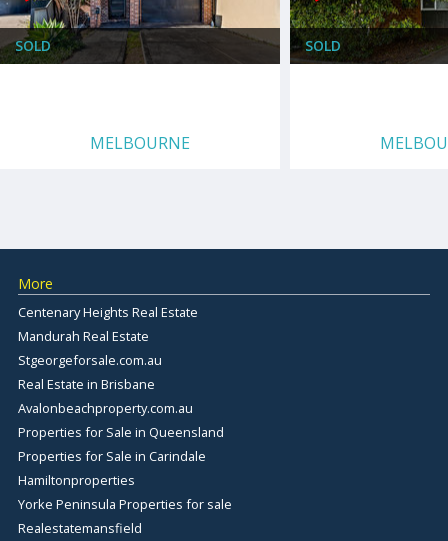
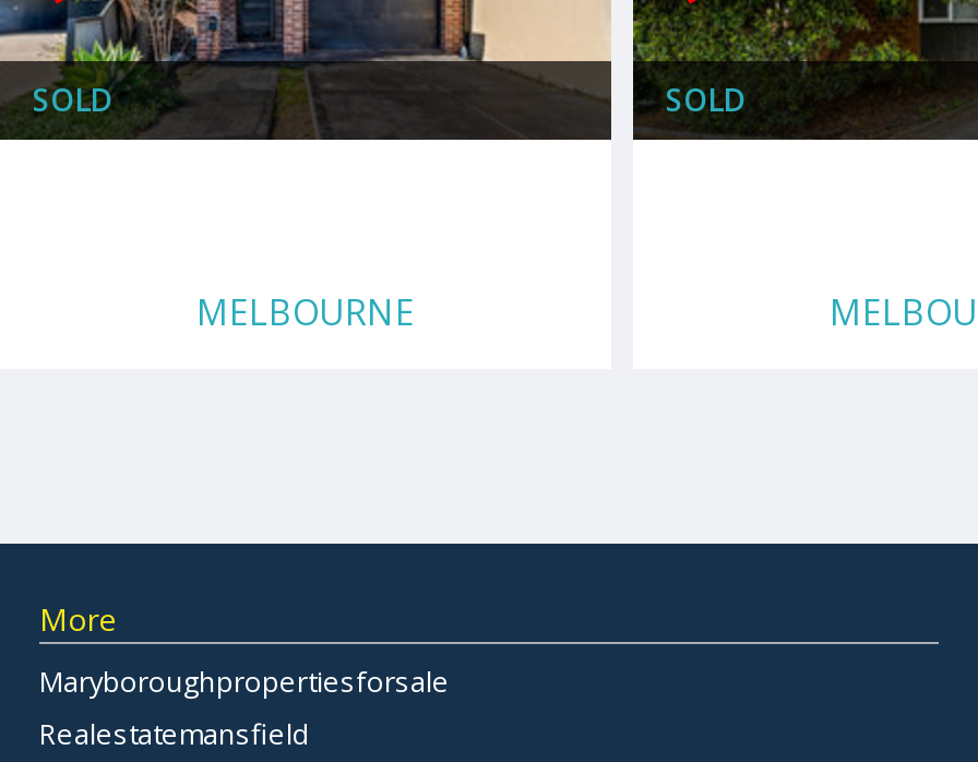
- Centenary Heights Real Estate
- Mandurah Real Estate
- Stgeorgeforsale.com.au
- Real Estate in Brisbane
- Avalonbeachproperty.com.au
- Properties for Sale in Queensland
- Properties for Sale in Carindale
- Hamiltonproperties
- Yorke Peninsula Properties for sale
+ Maryboroughpropertiesforsale
